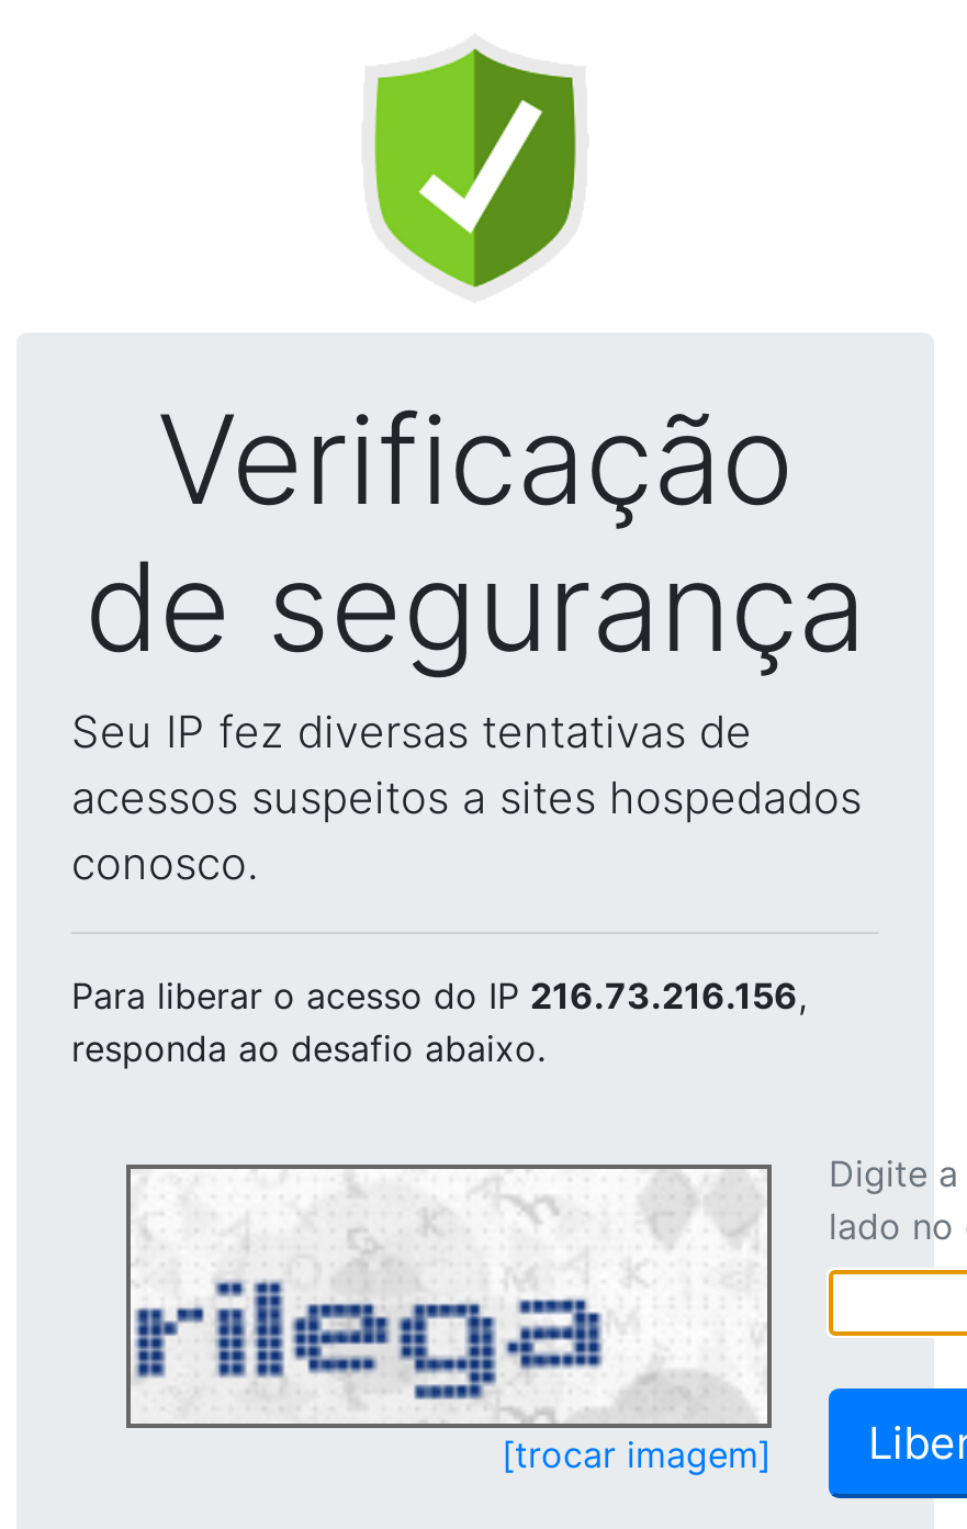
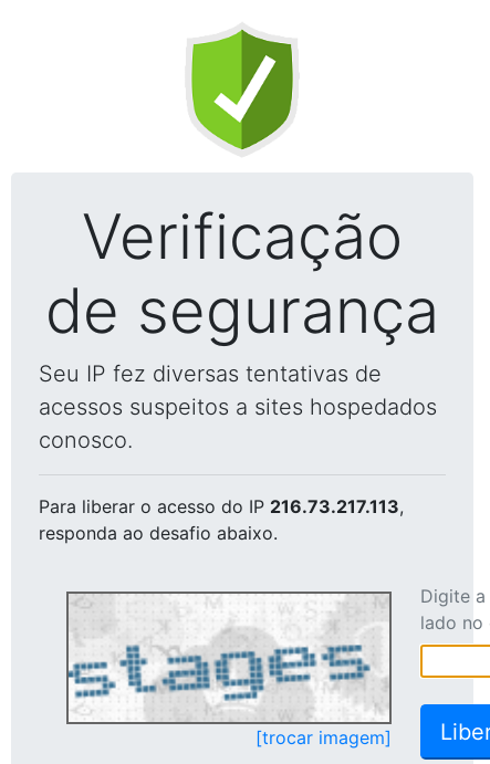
- Para liberar o acesso do IP 216.73.216.156,
+ Para liberar o acesso do IP 216.73.217.113,

- [image]
+ [image]
